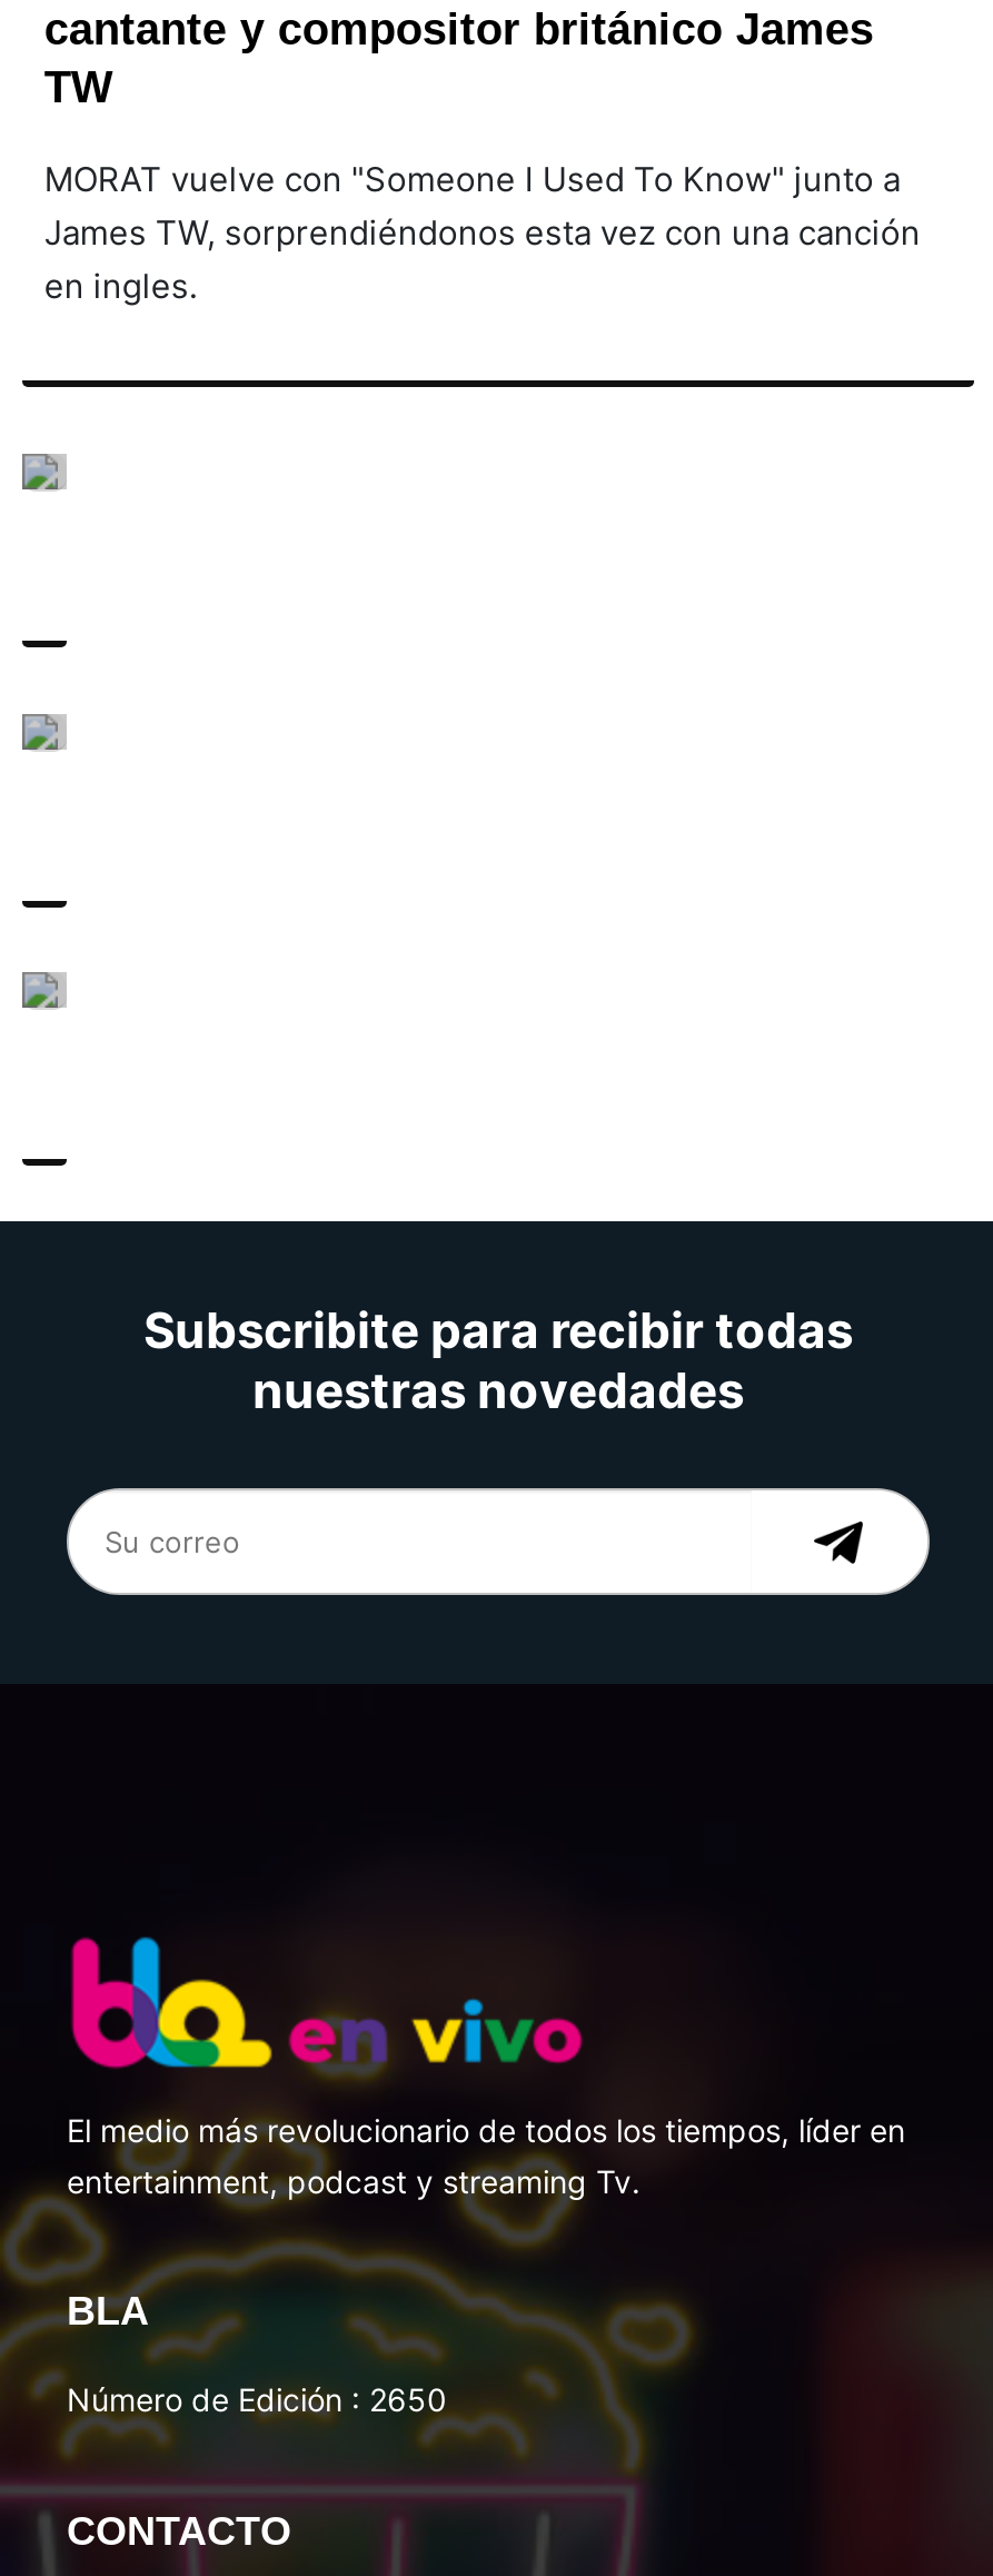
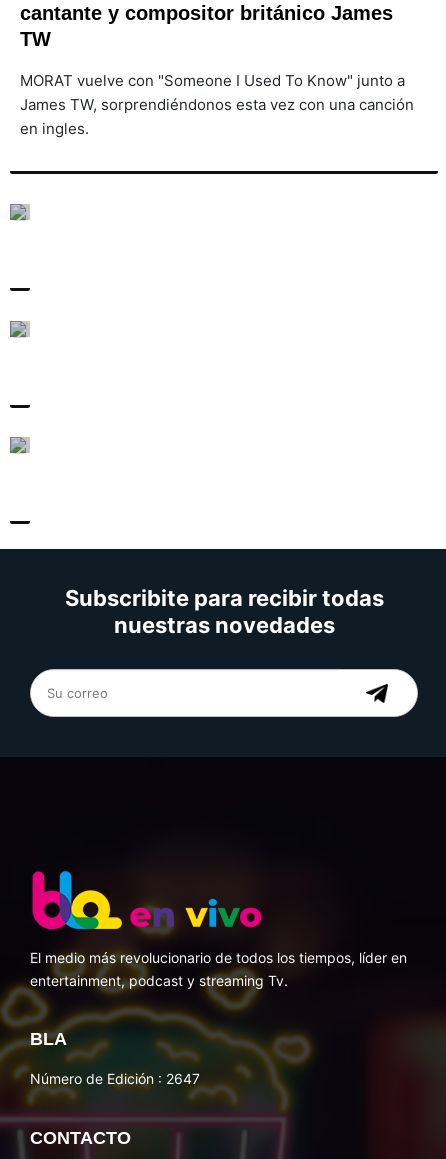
- Número de Edición : 2650
+ Número de Edición : 2647
